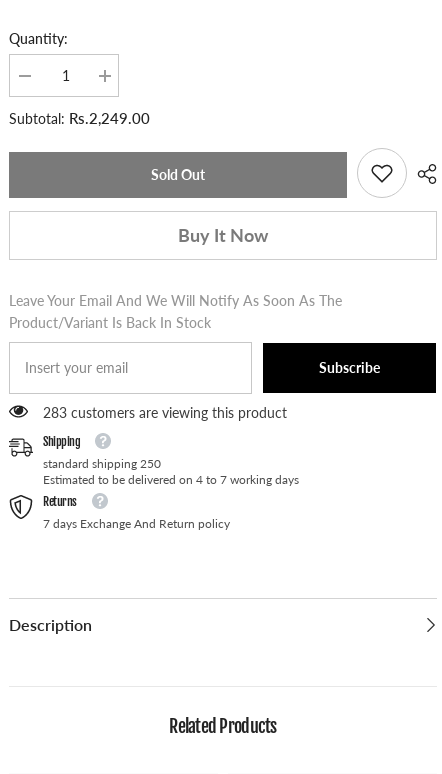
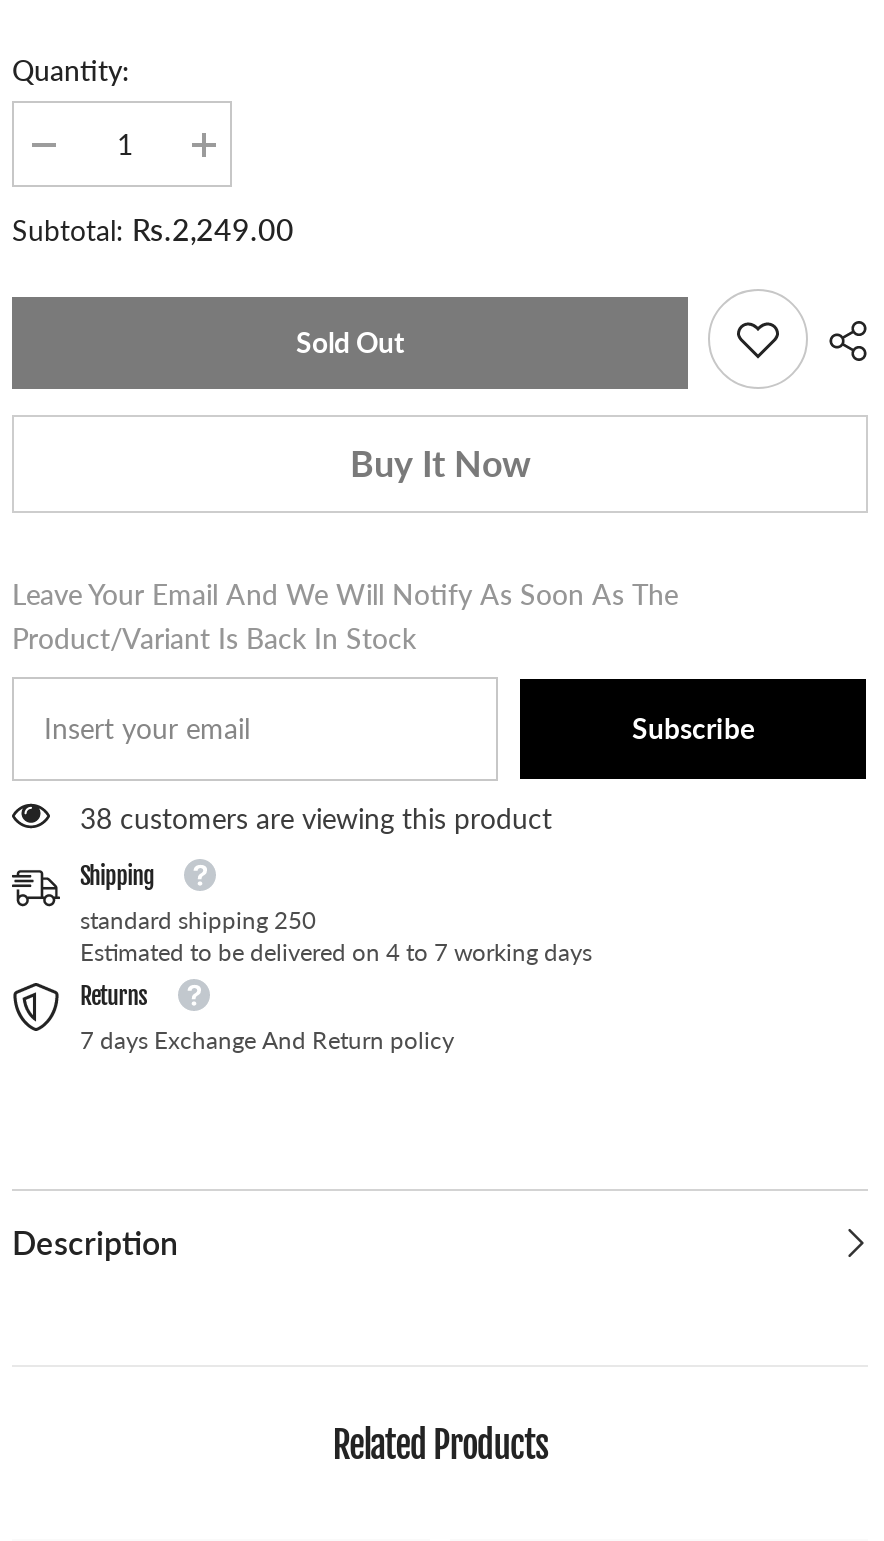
- 283 customers are viewing this product
+ 38 customers are viewing this product
